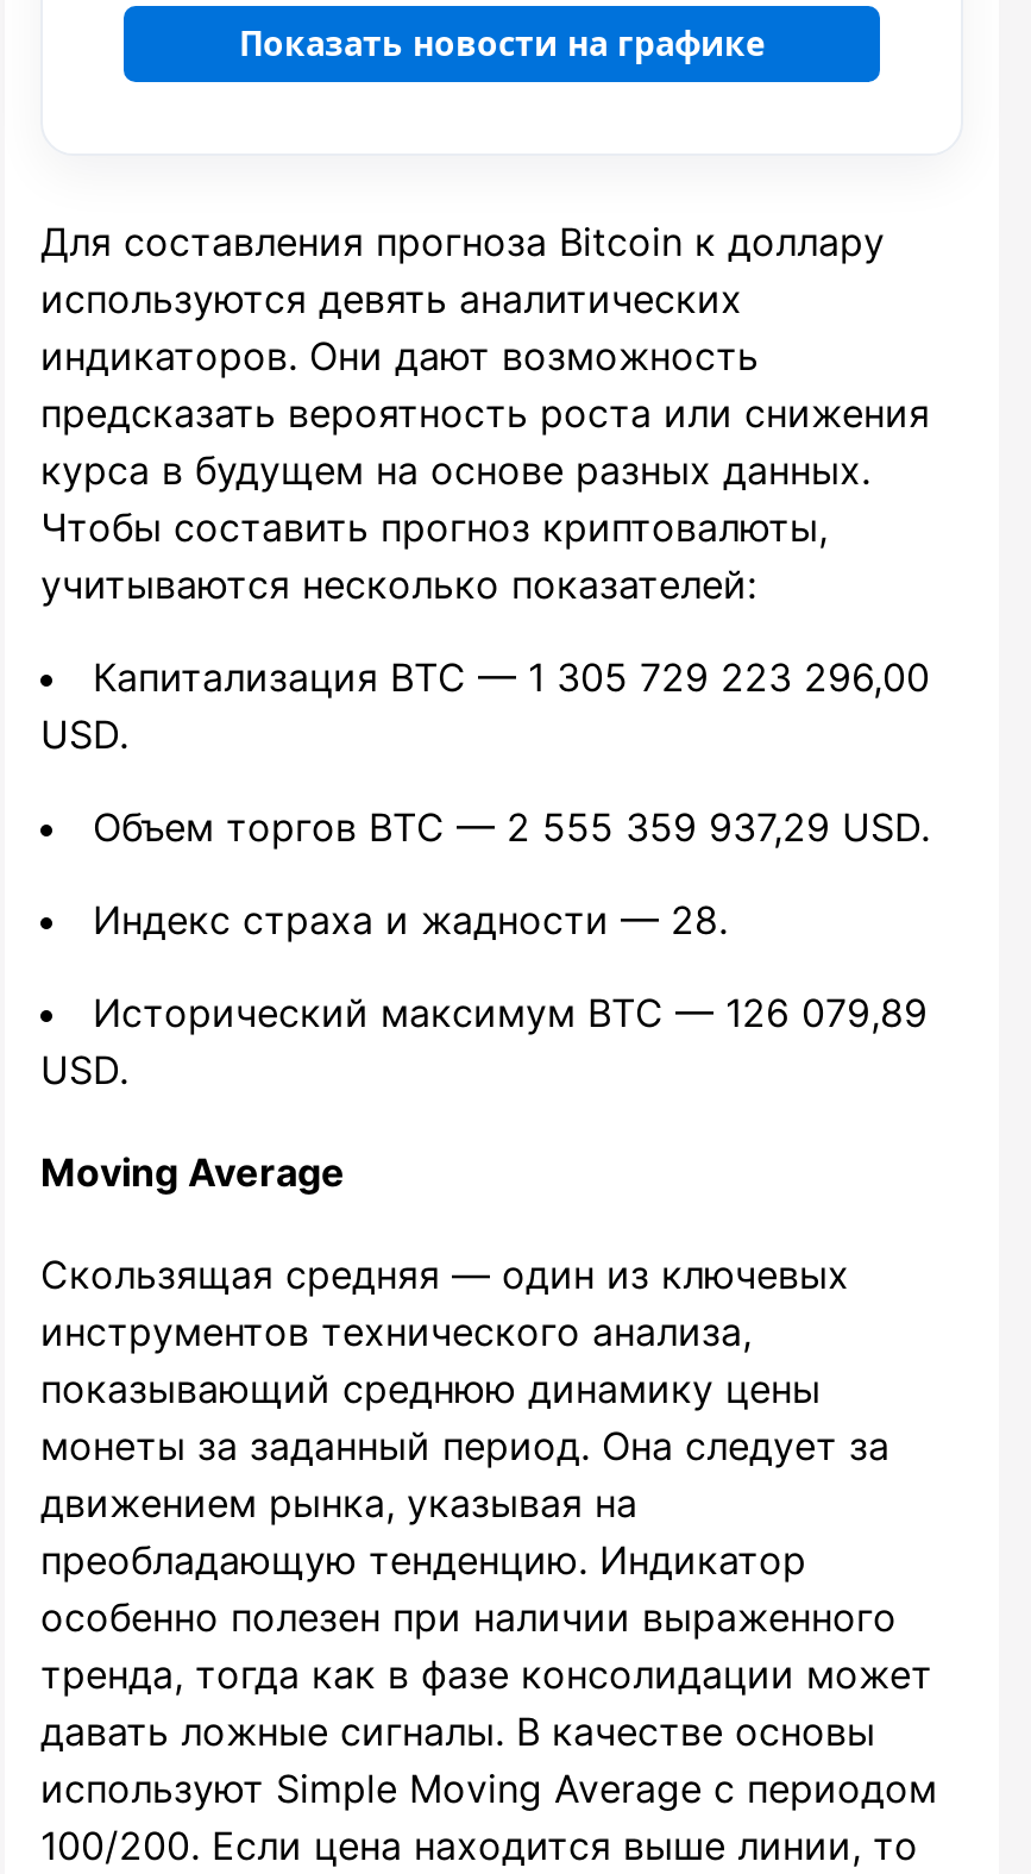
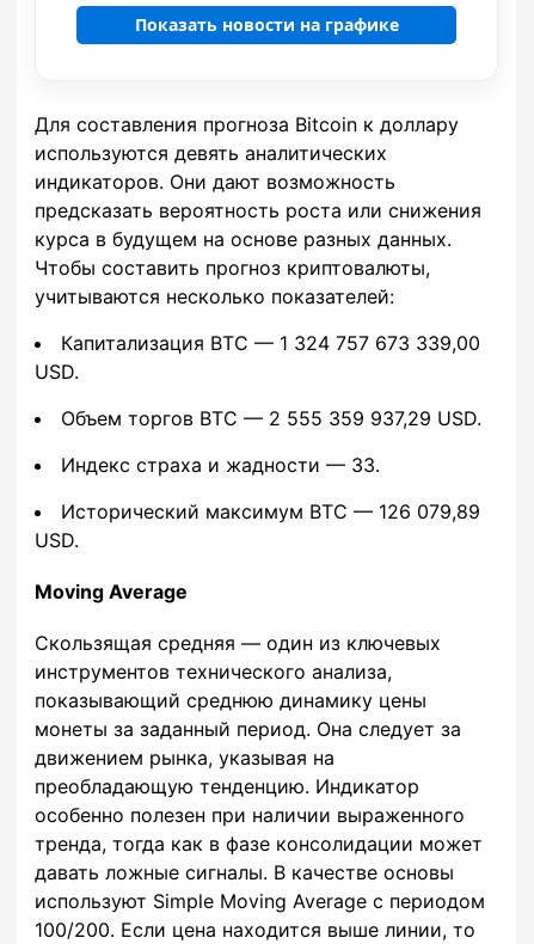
- Капитализация BTC — 1 305 729 223 296,00
+ Капитализация BTC — 1 324 757 673 339,00

- Индекс страха и жадности — 28.
+ Индекс страха и жадности — 33.
